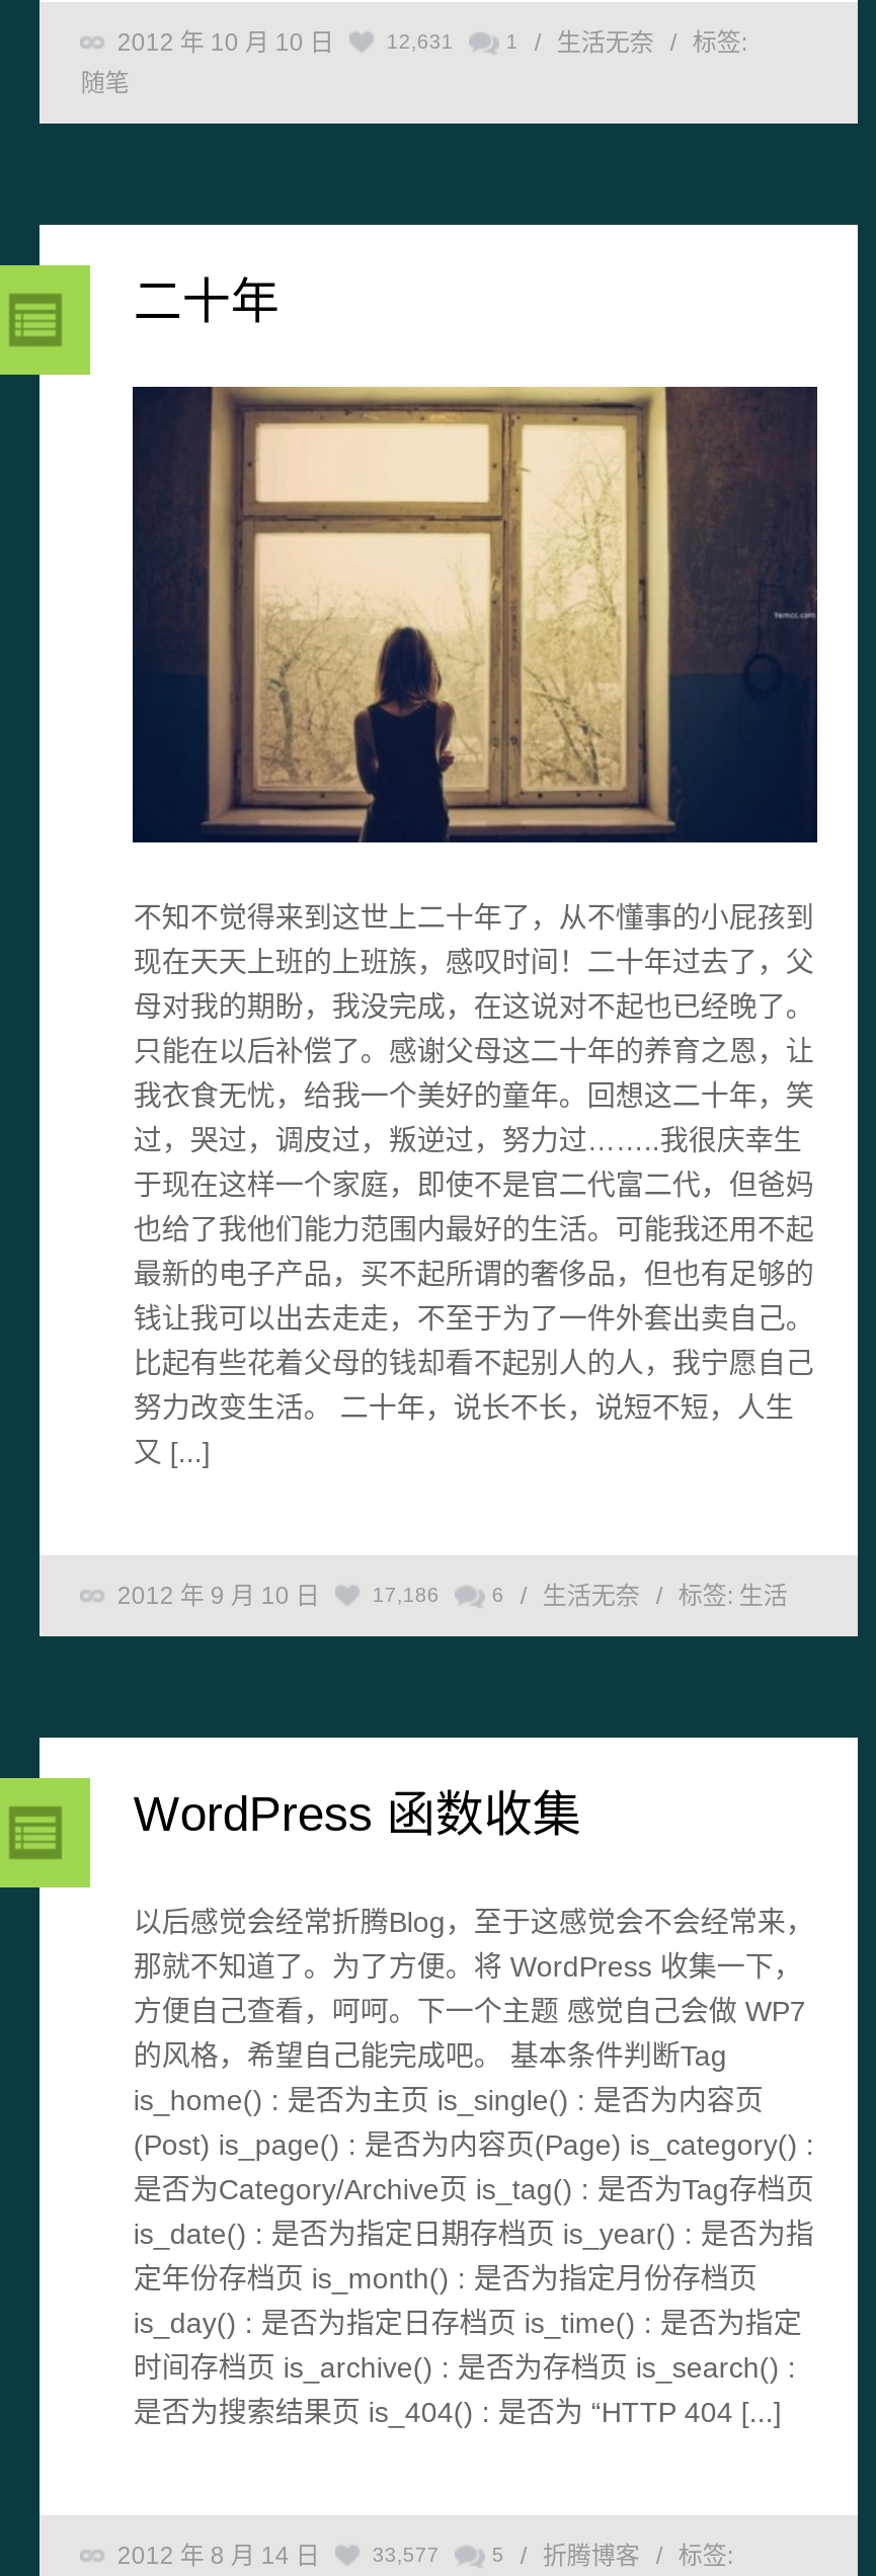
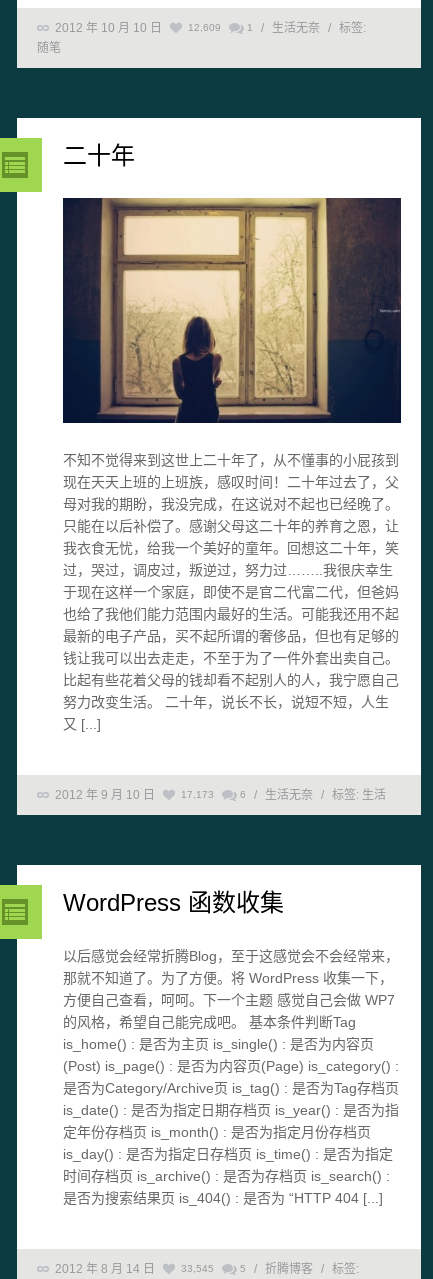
- 12,631
+ 12,609

- 17,186
+ 17,173

- 33,577
+ 33,545
